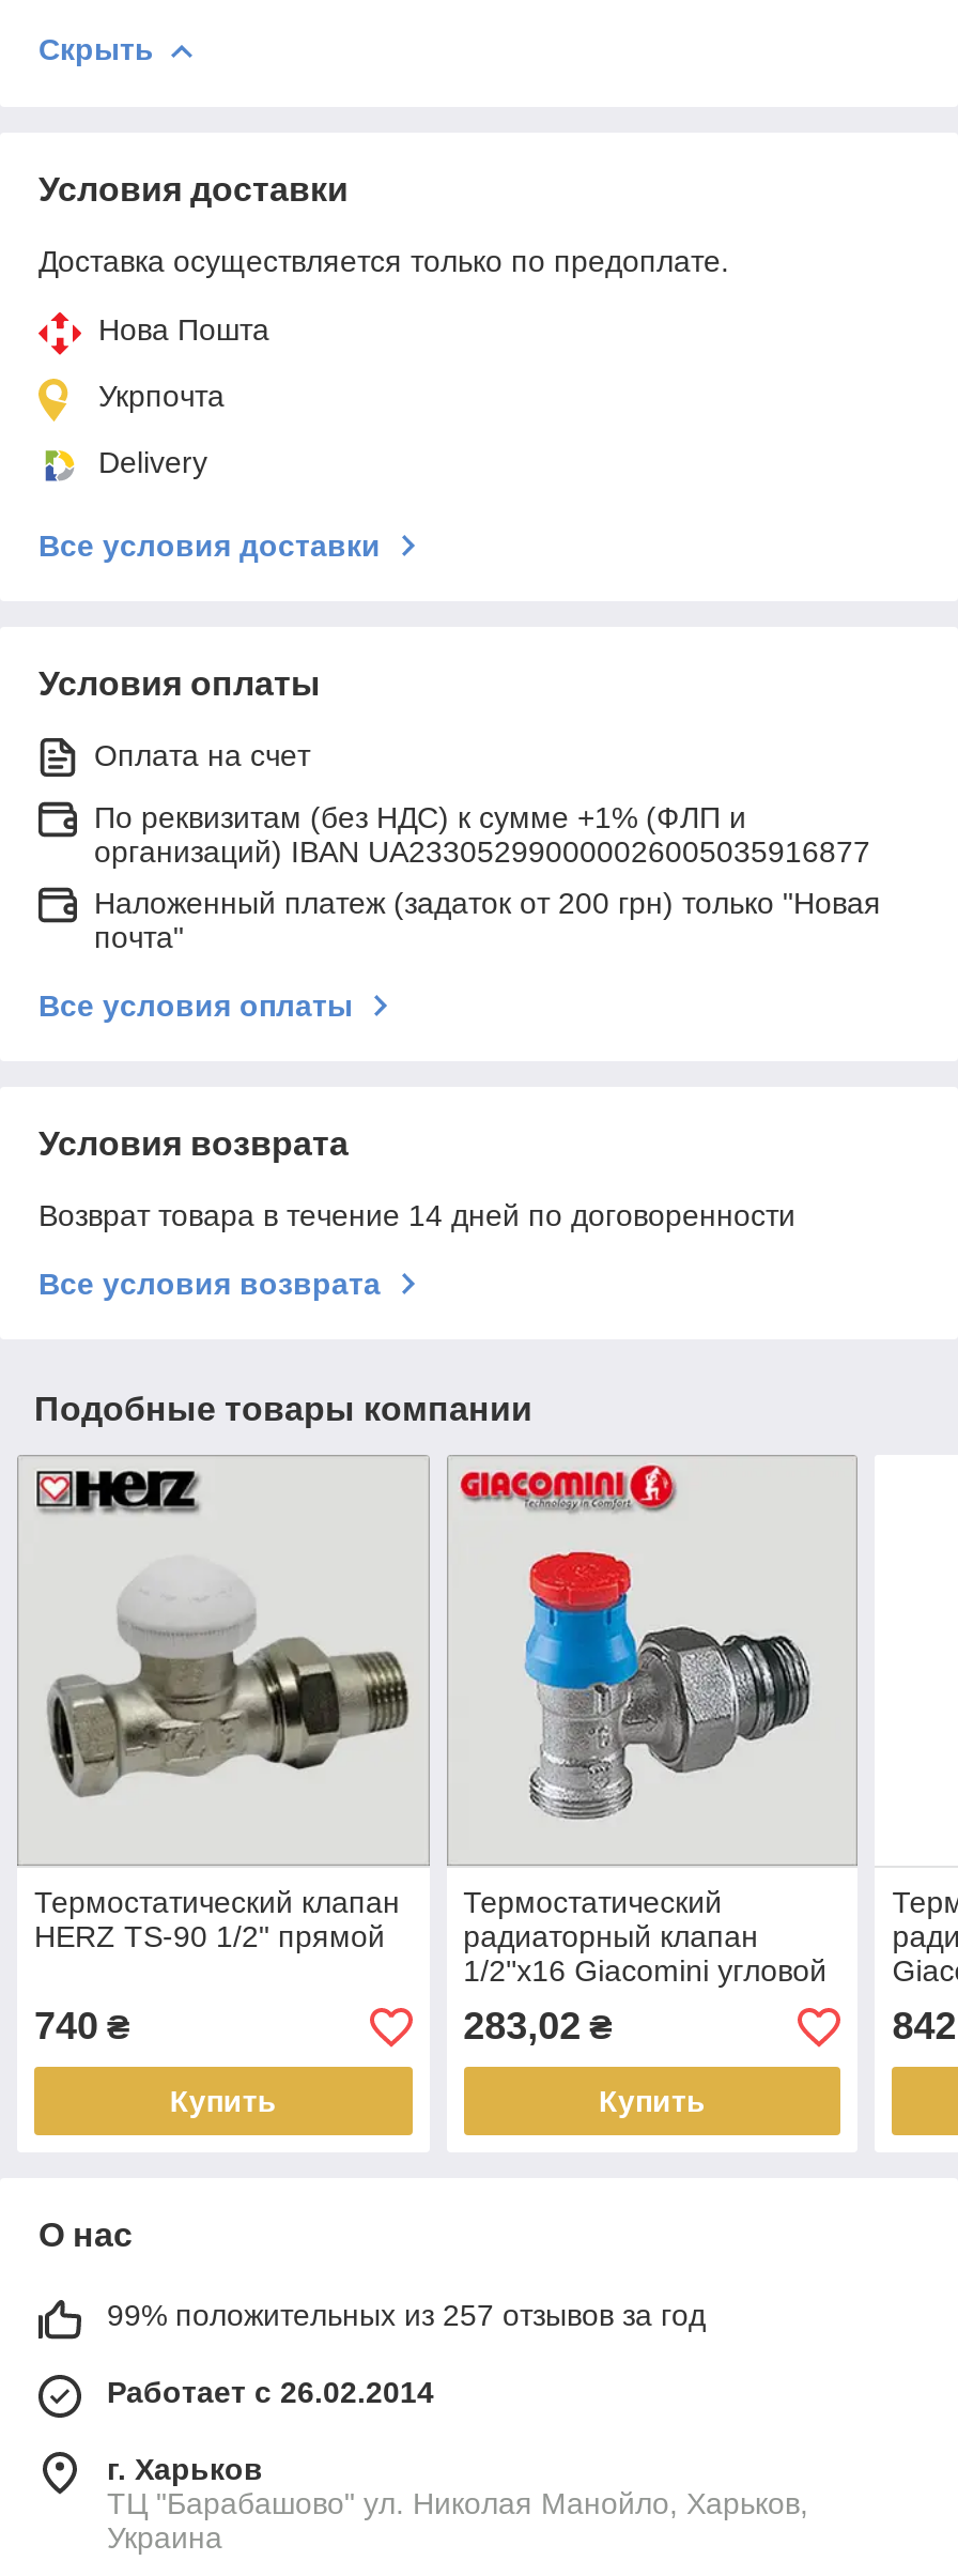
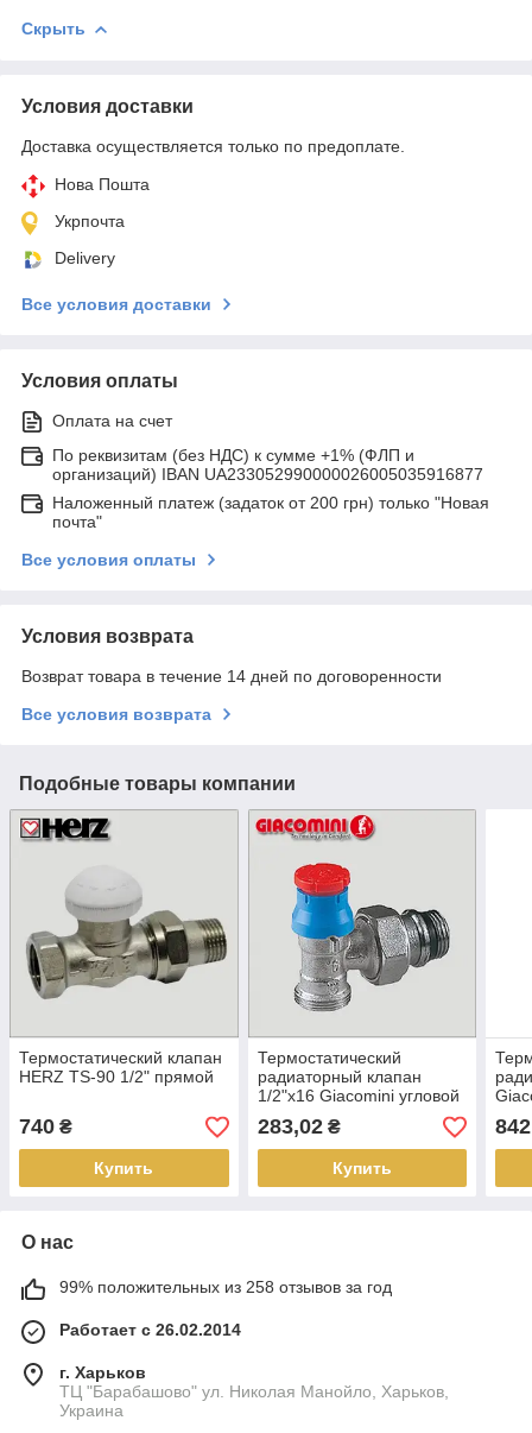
- 99% положительных из 257 отзывов за год
+ 99% положительных из 258 отзывов за год
